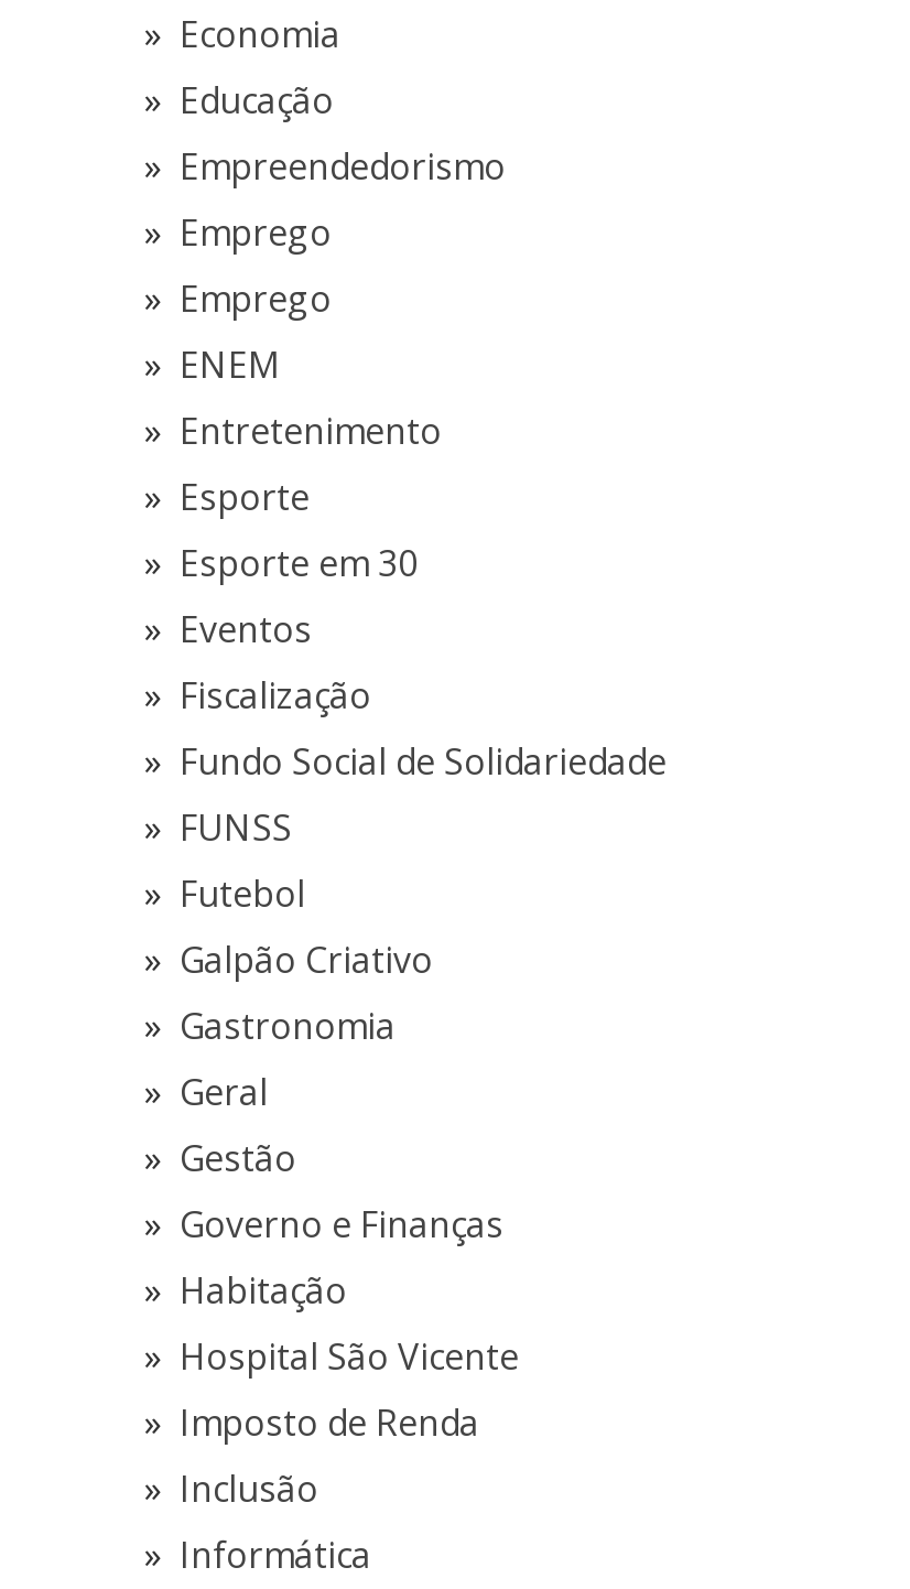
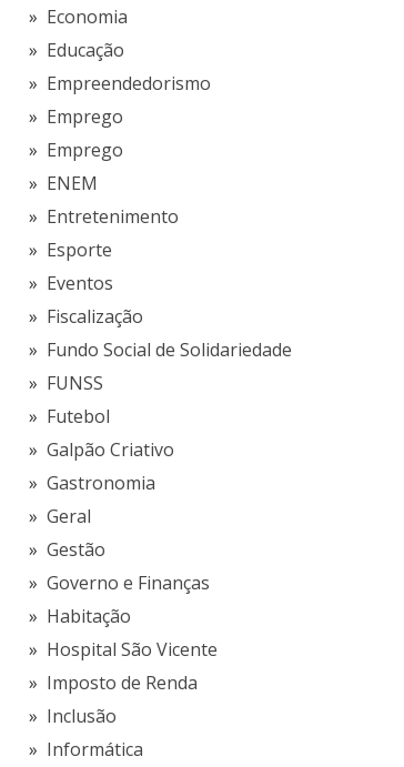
- Esporte em 30
